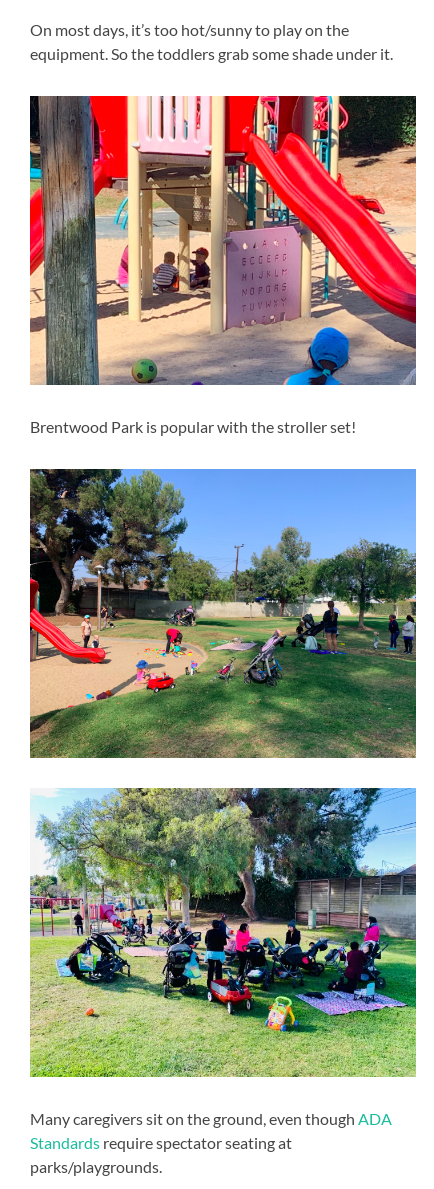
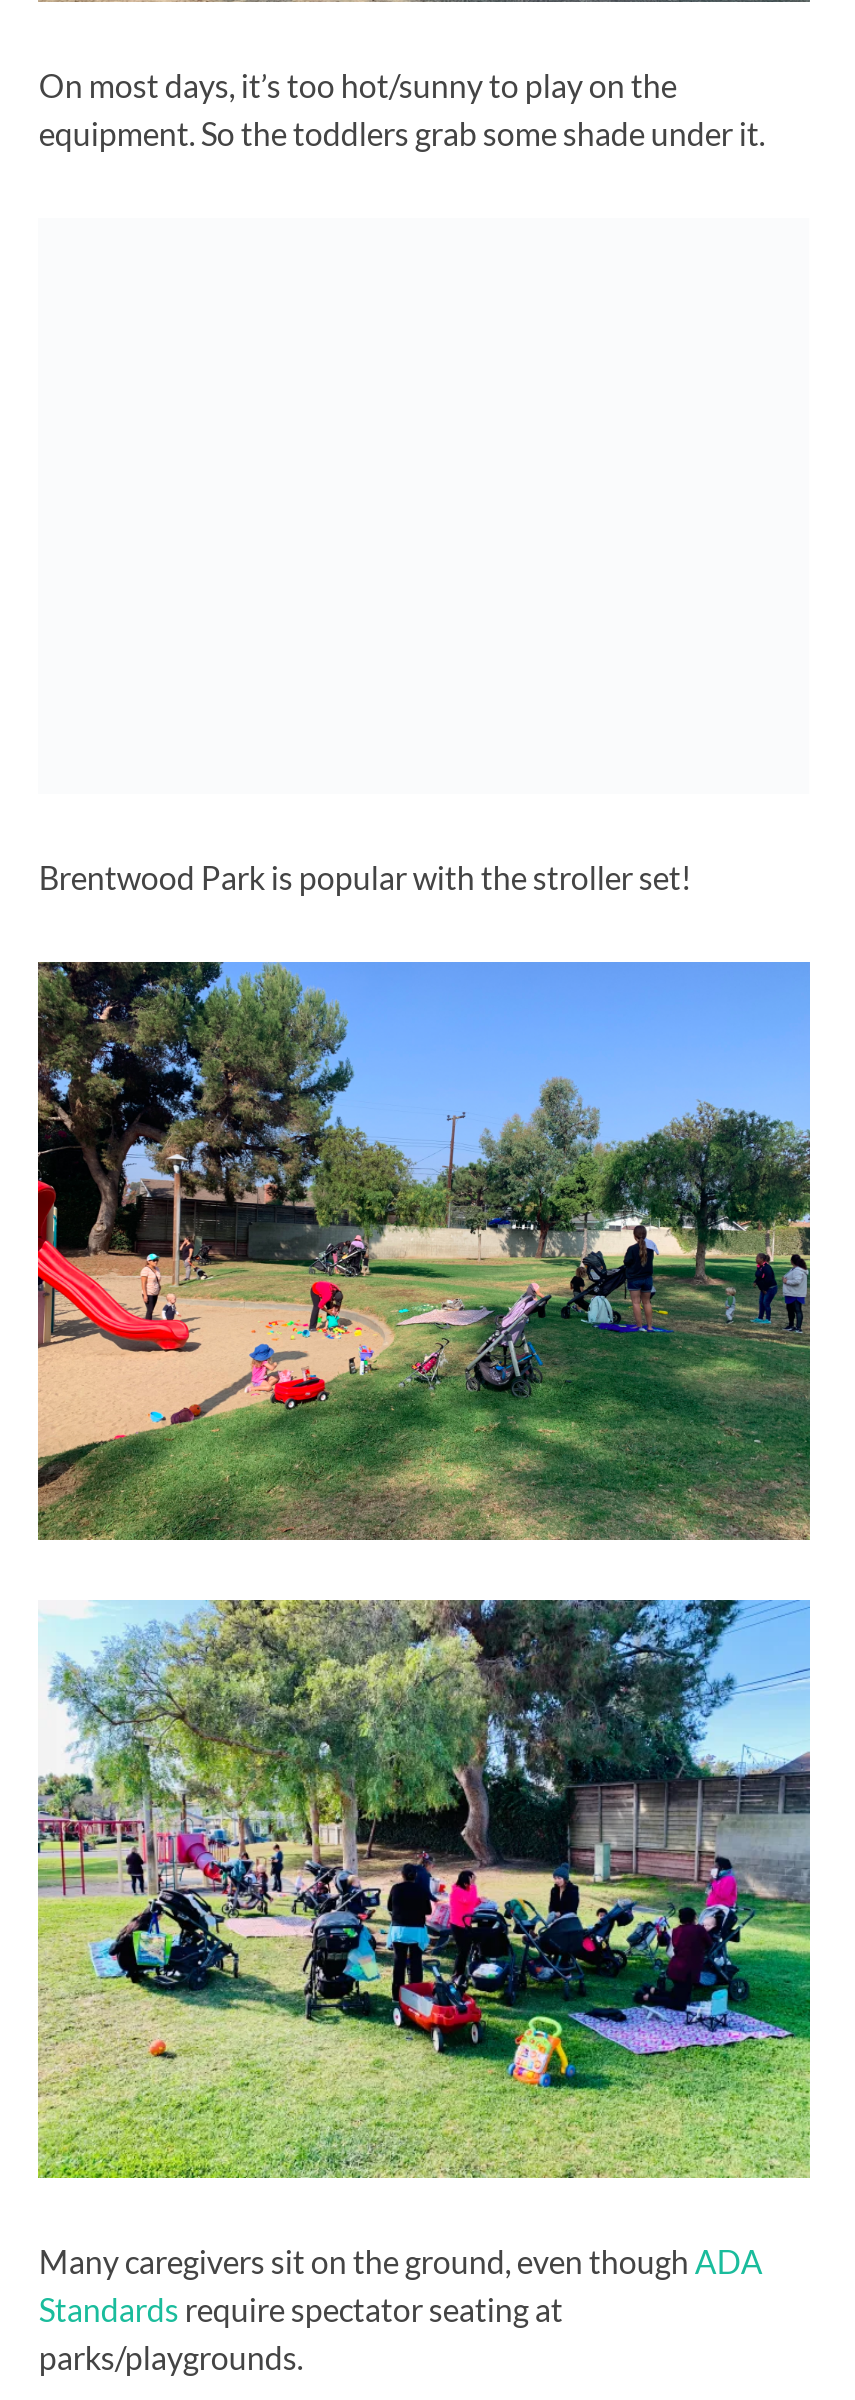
- [image]
